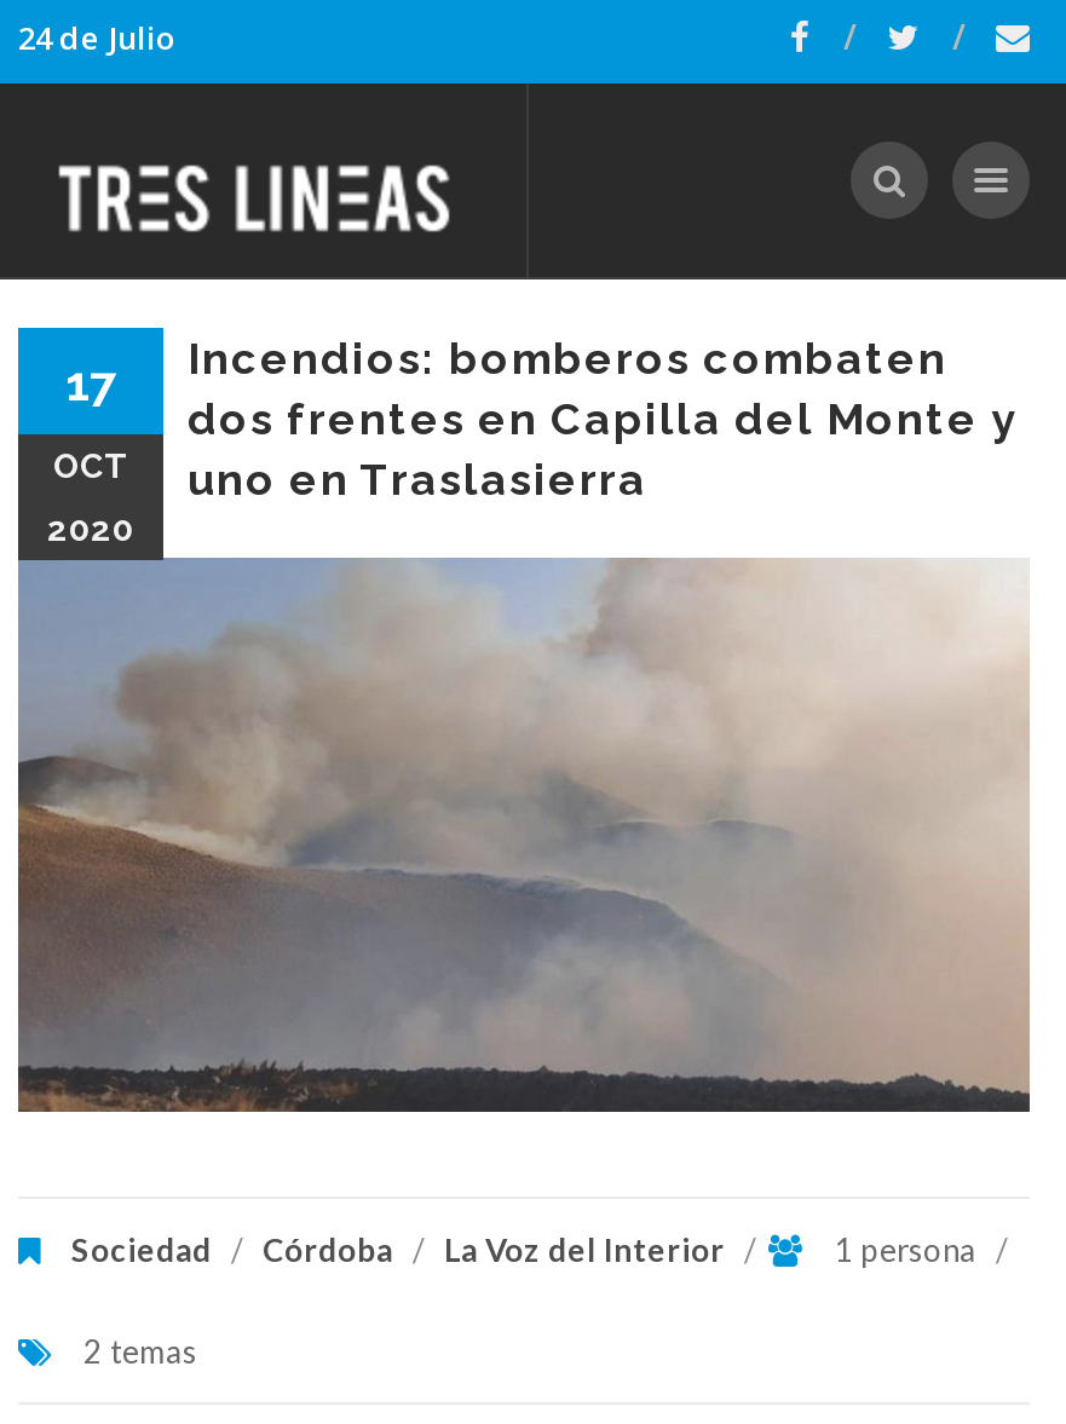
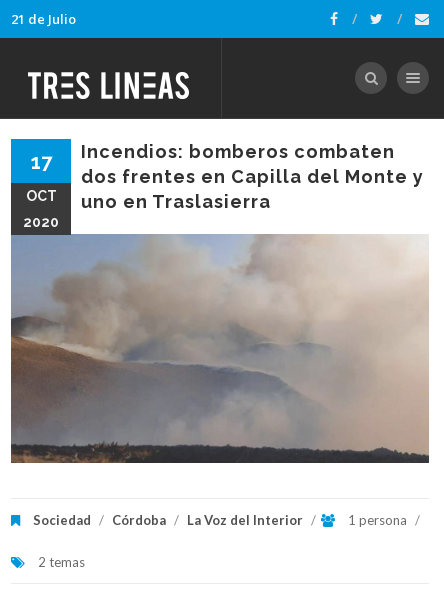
- 24 de Julio
+ 21 de Julio
